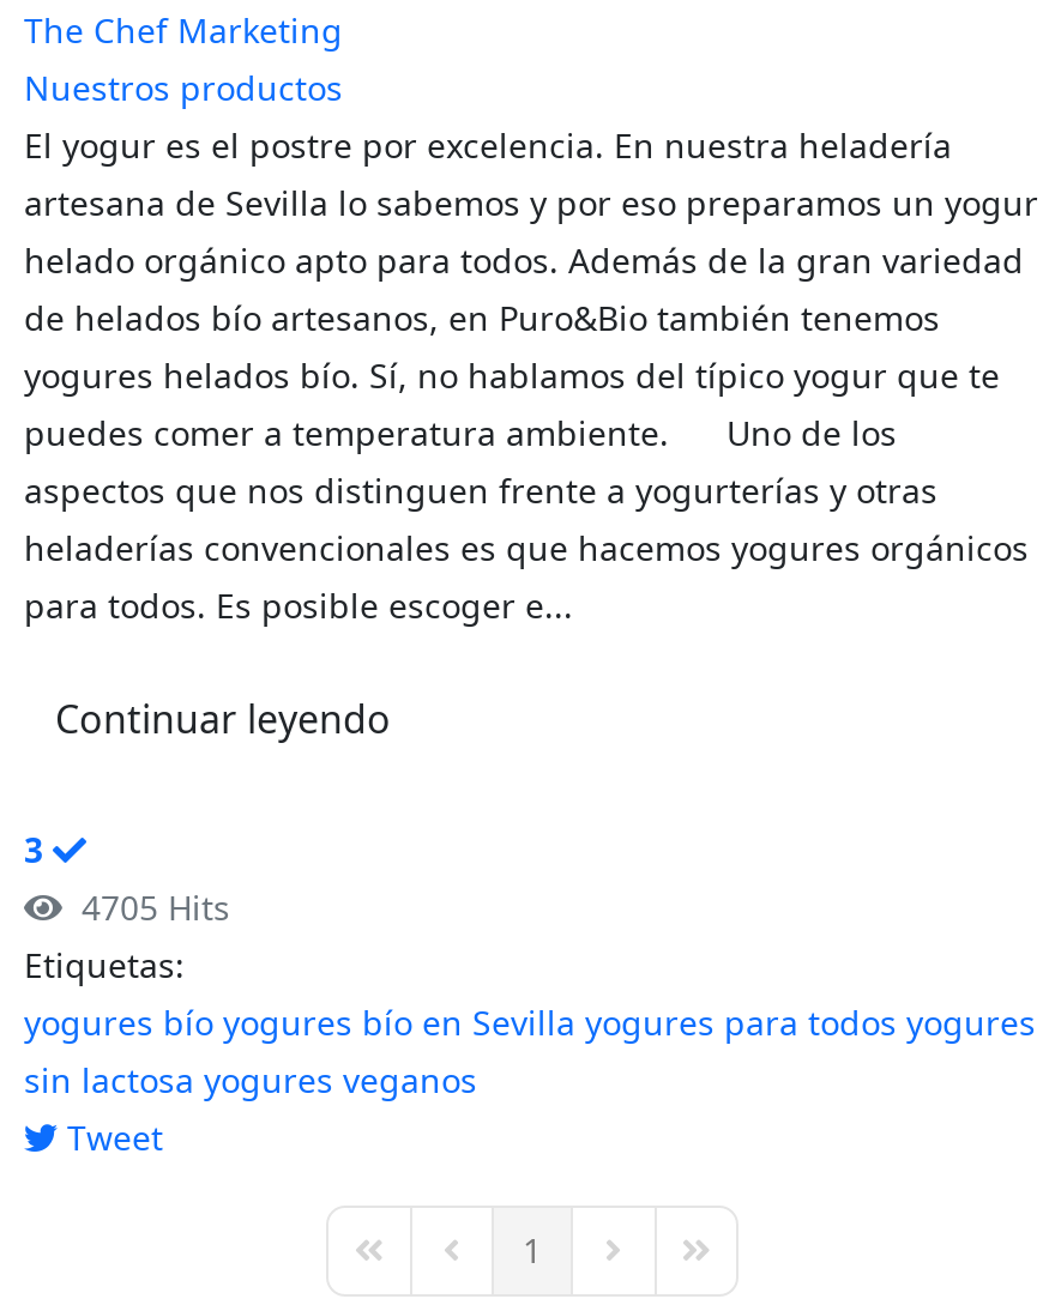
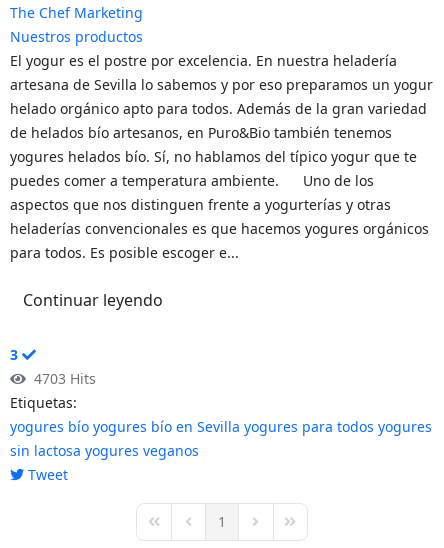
- 4705 Hits
+ 4703 Hits
